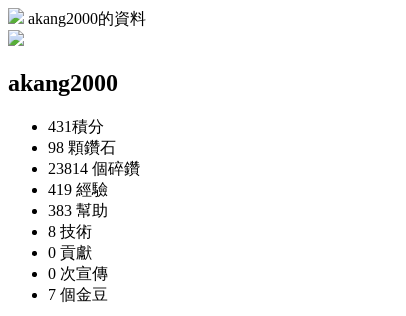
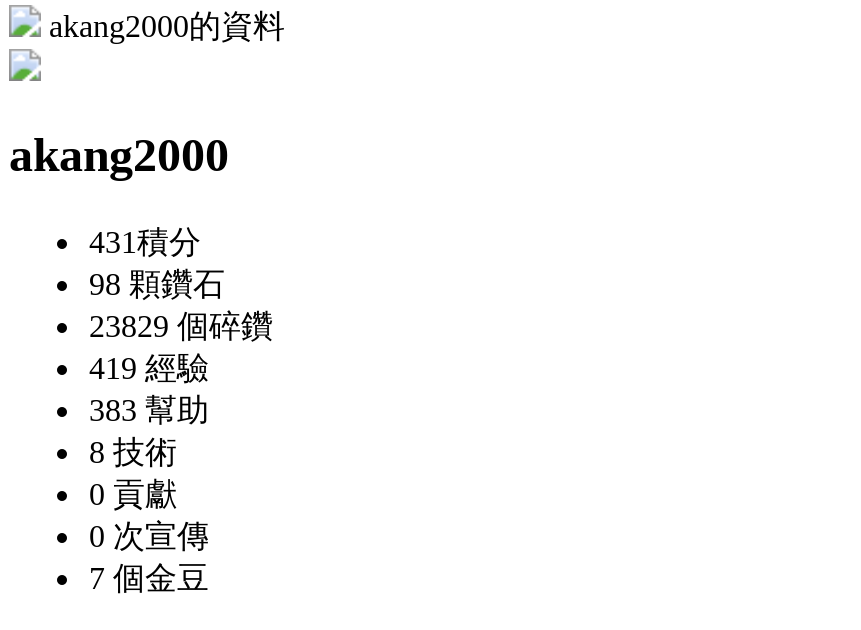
- 23814 個碎鑽
+ 23829 個碎鑽
